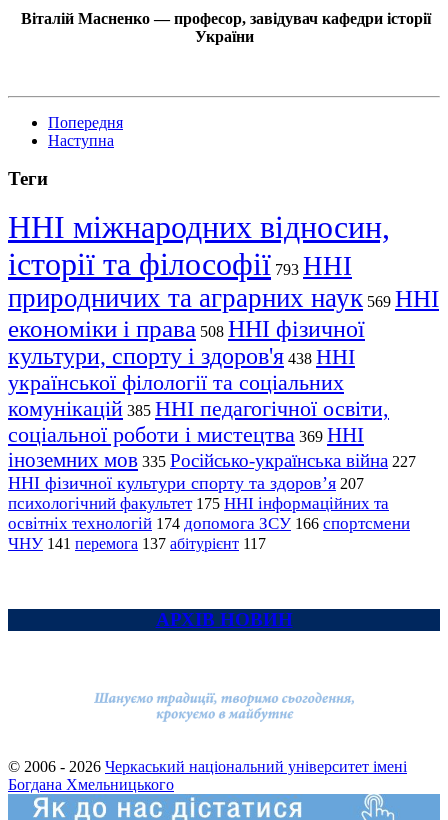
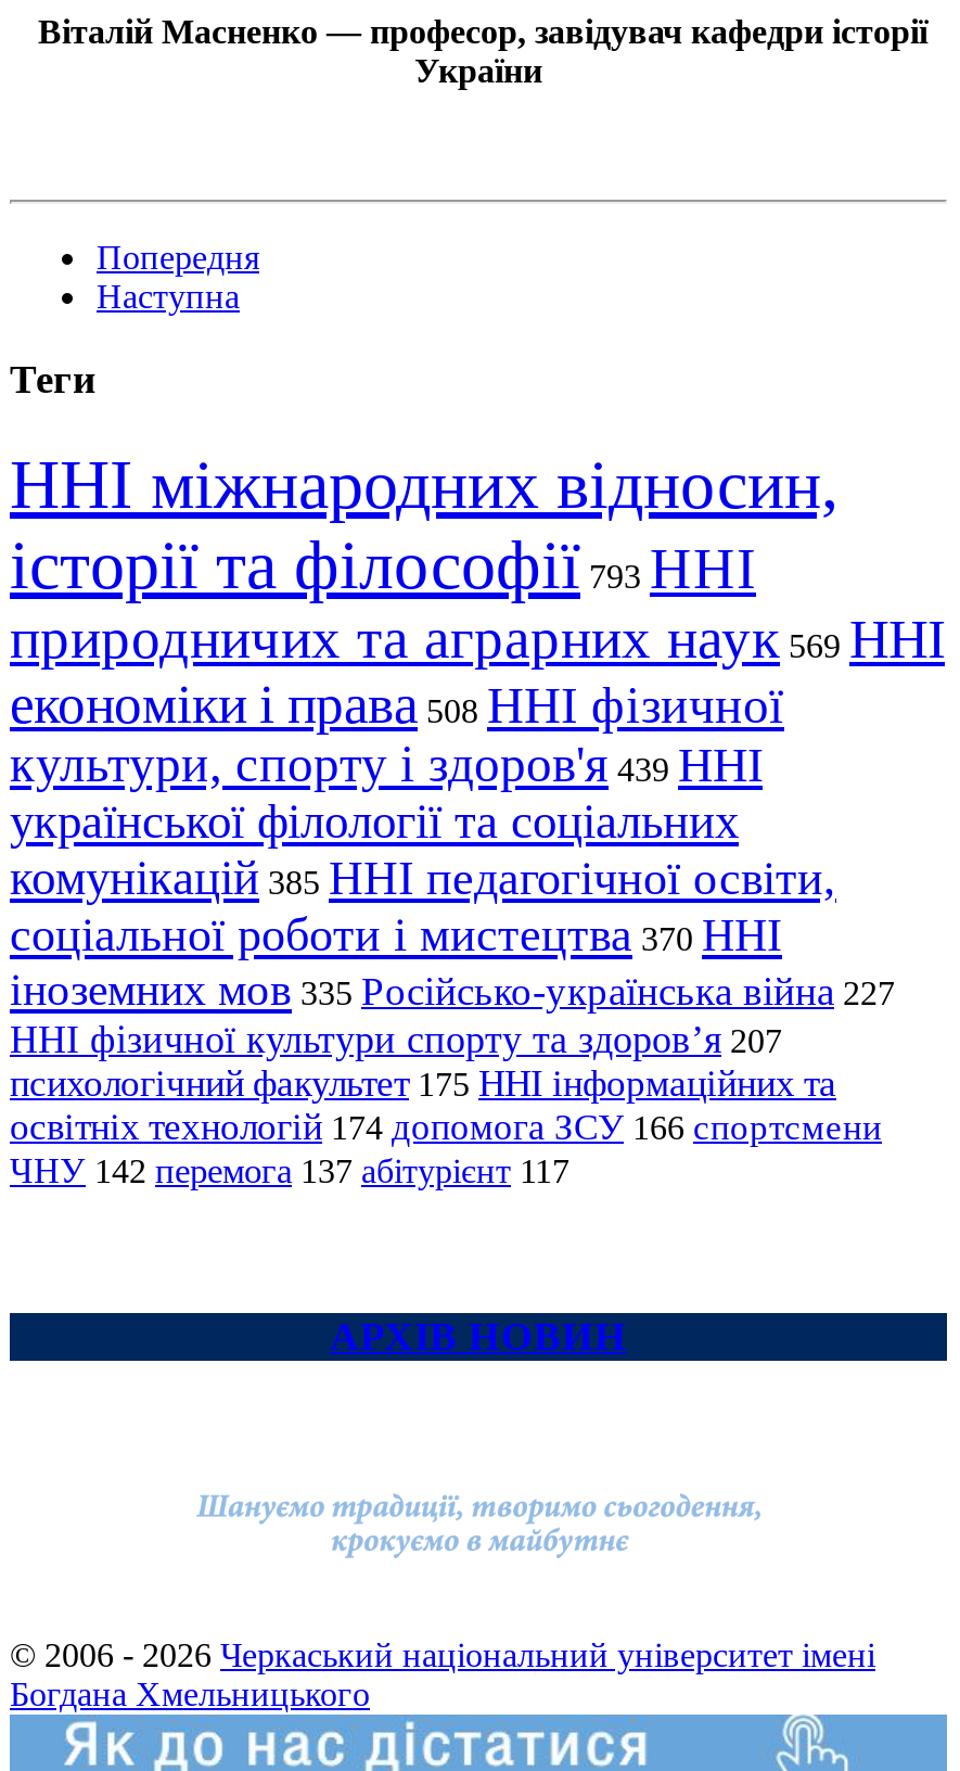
- культури, спорту і здоров'я 438 ННІ
+ культури, спорту і здоров'я 439 ННІ

- соціальної роботи і мистецтва 369 ННІ
+ соціальної роботи і мистецтва 370 ННІ

- ЧНУ 141 перемога 137 абітурієнт 117
+ ЧНУ 142 перемога 137 абітурієнт 117
